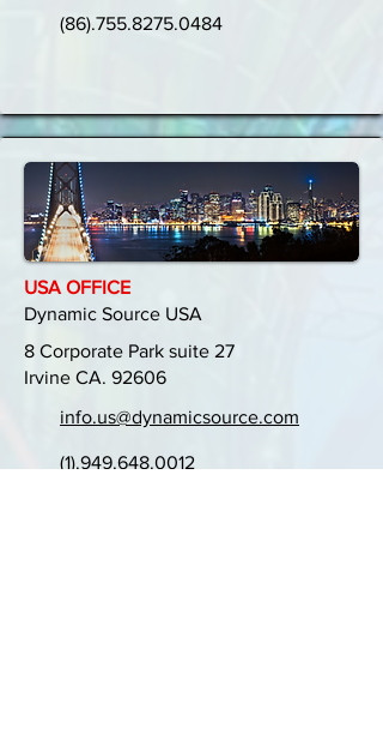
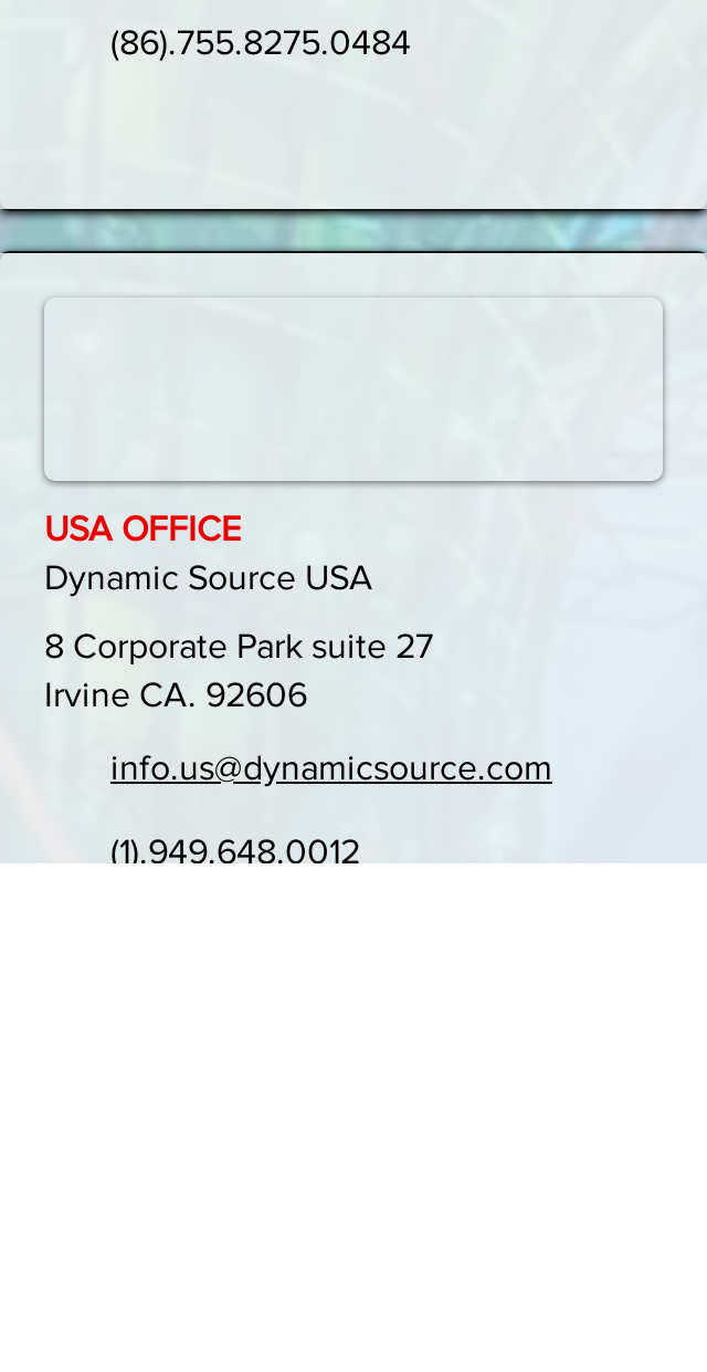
- [image]
